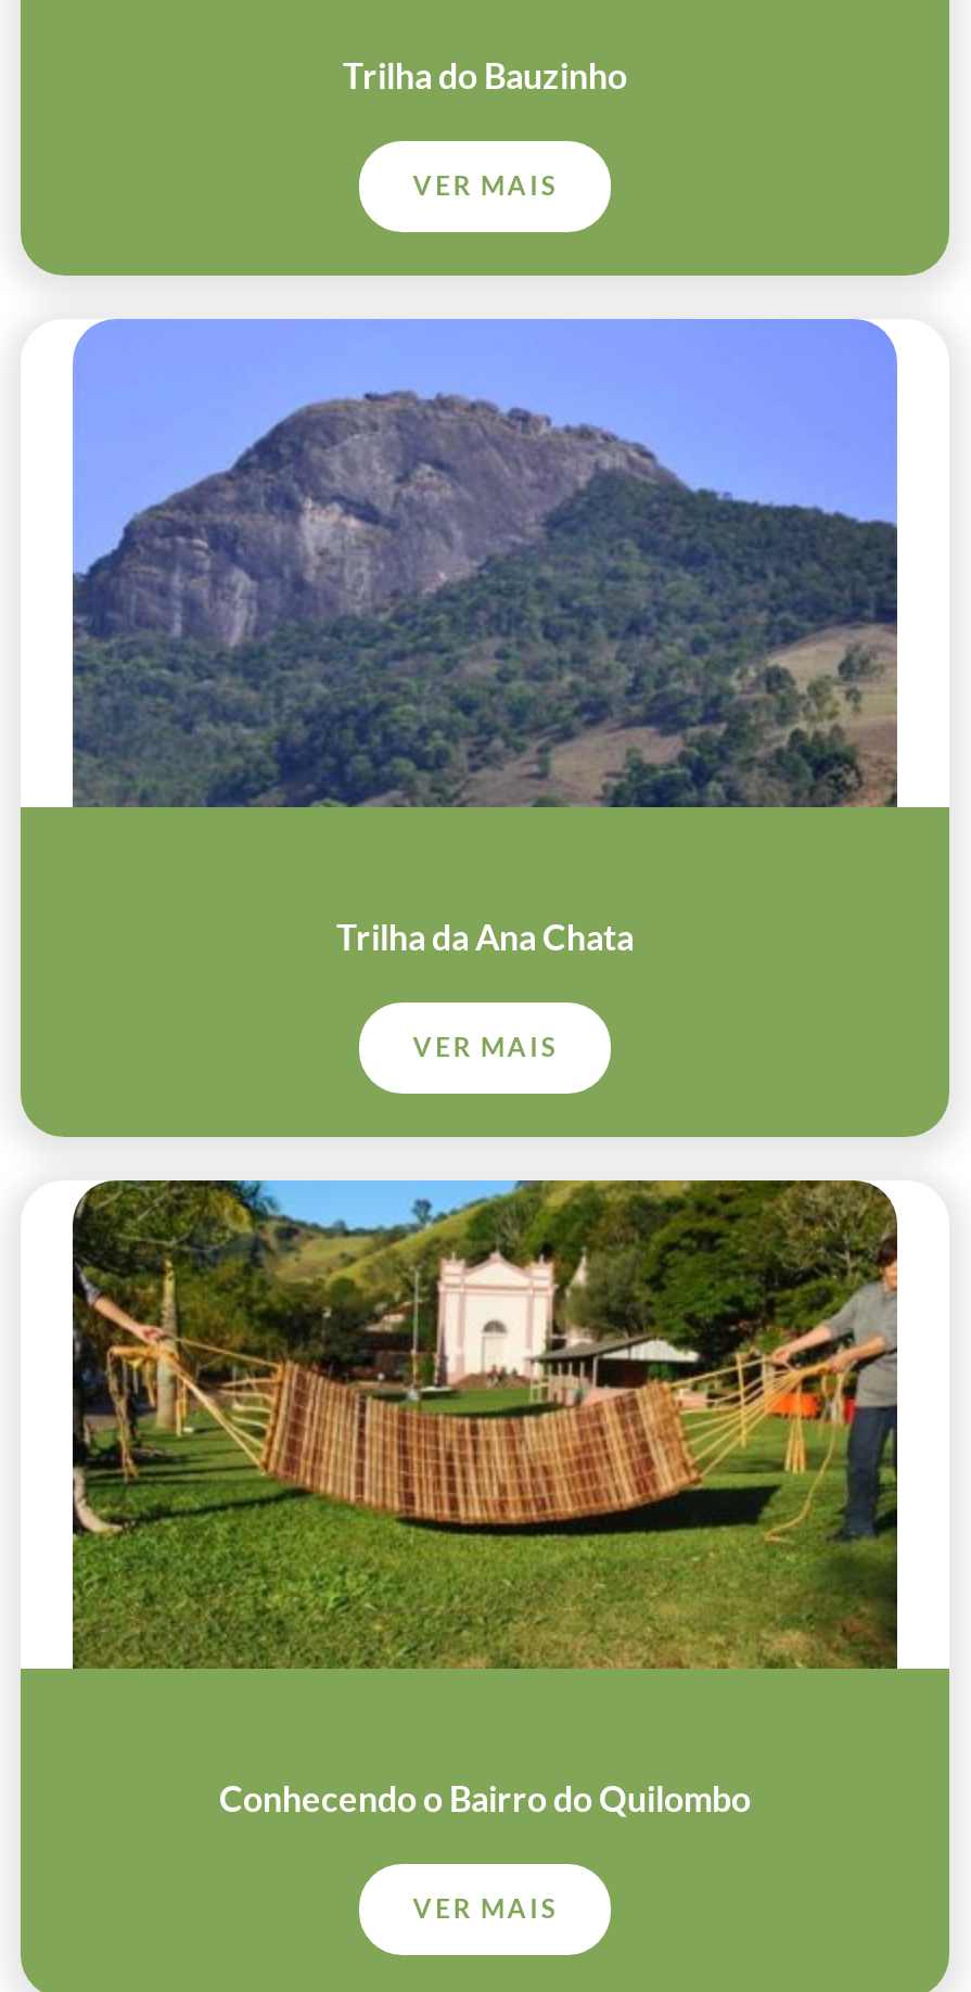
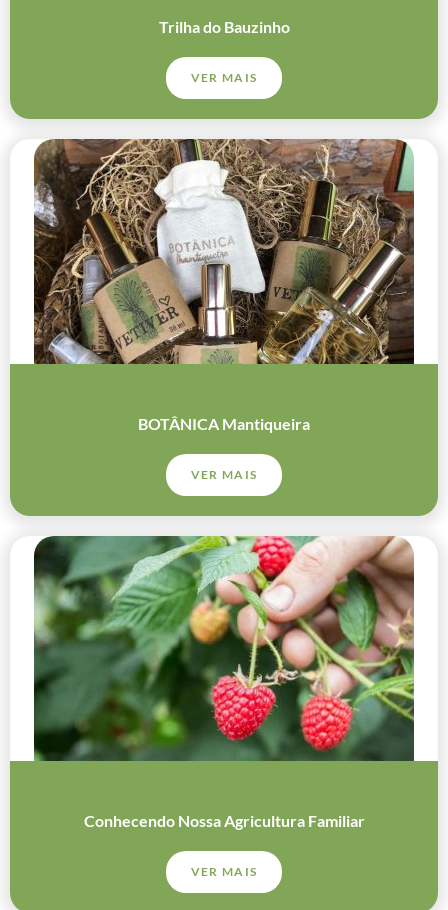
- [image]
+ [image]

- Trilha da Ana Chata
+ BOTÂNICA Mantiqueira

- [image]
+ [image]

- Conhecendo o Bairro do Quilombo
+ Conhecendo Nossa Agricultura Familiar
